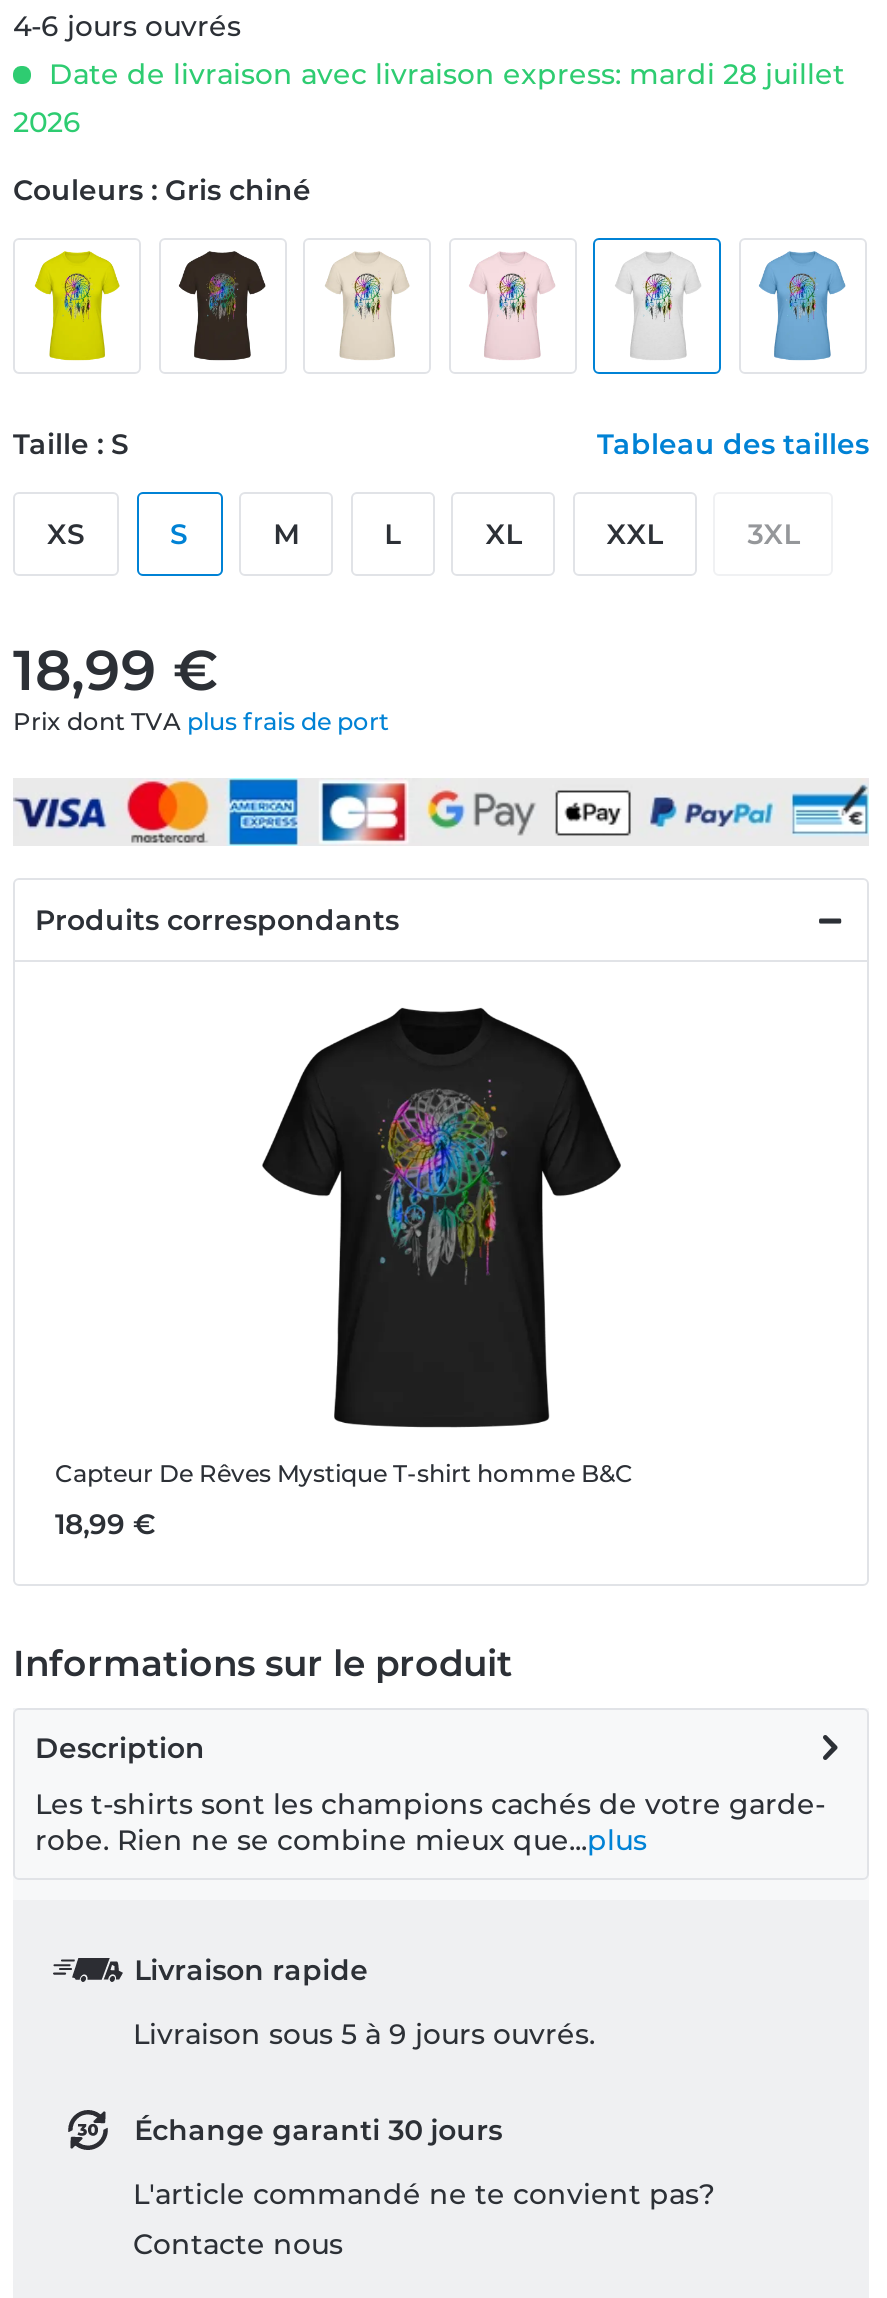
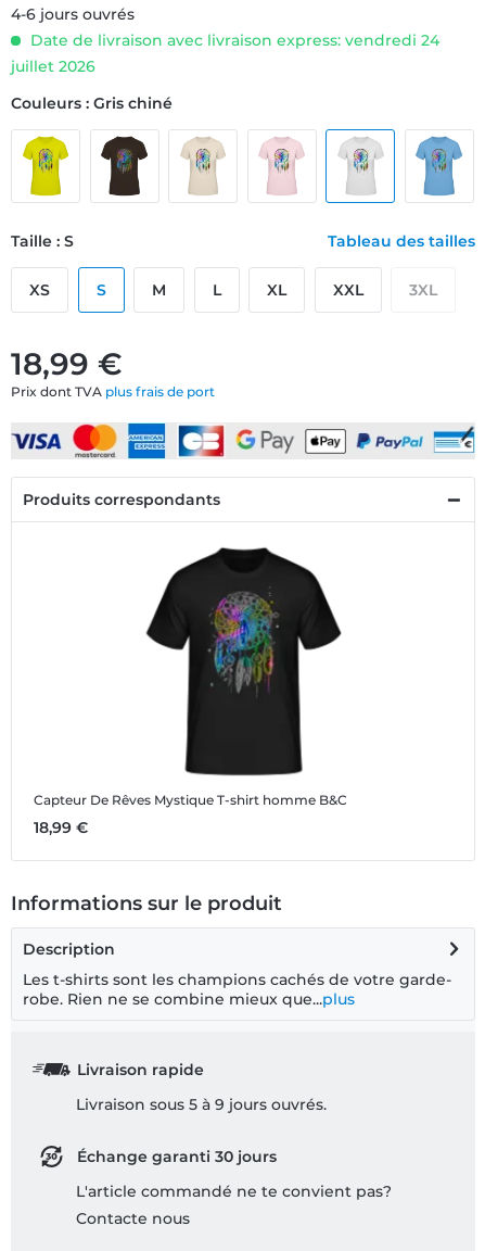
- Date de livraison avec livraison express: mardi 28 juillet
- 2026
+ Date de livraison avec livraison express: vendredi 24
+ juillet 2026
